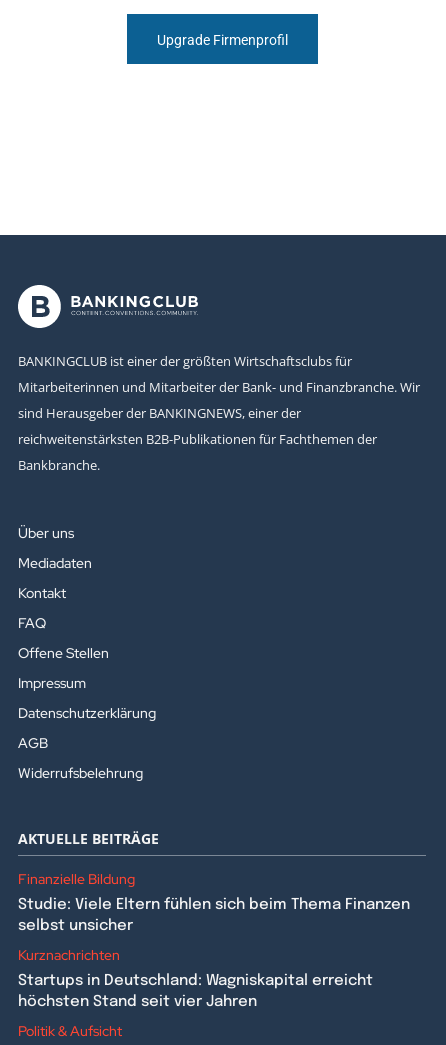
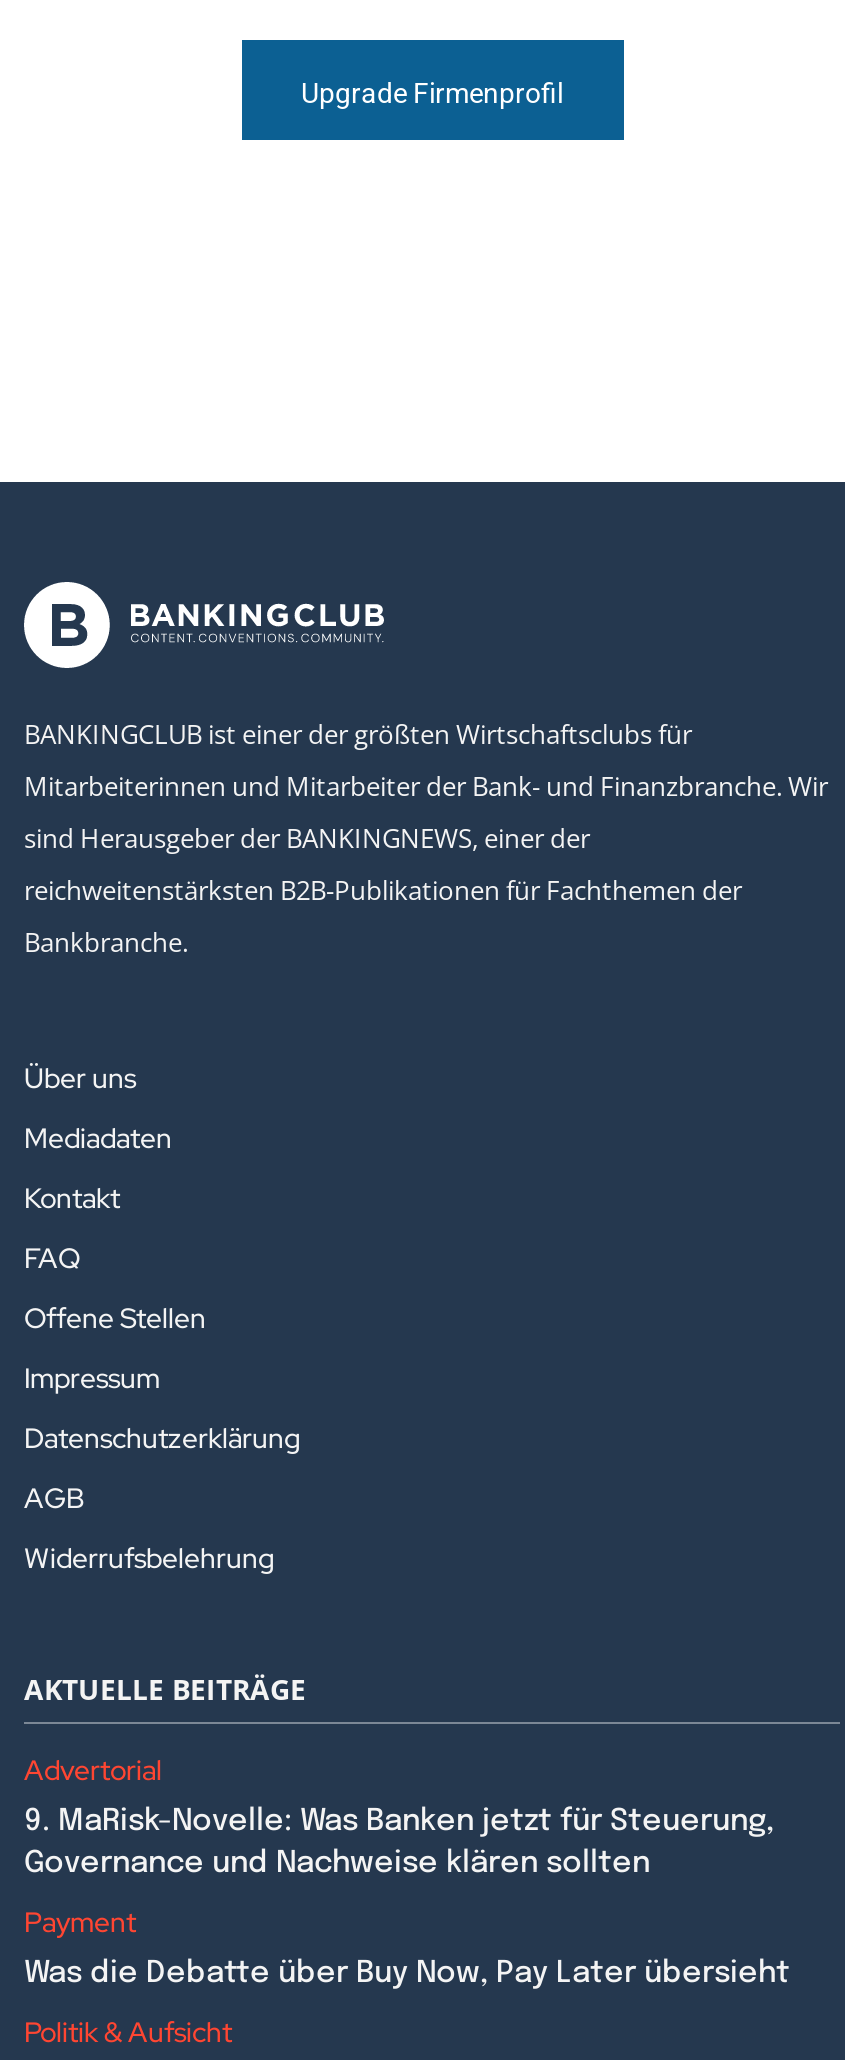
- Finanzielle Bildung
+ Advertorial

- Studie: Viele Eltern fühlen sich beim Thema Finanzen
- selbst unsicher
+ 9. MaRisk-Novelle: Was Banken jetzt für Steuerung,
+ Governance und Nachweise klären sollten

- Kurznachrichten
+ Payment

- Startups in Deutschland: Wagniskapital erreicht
- höchsten Stand seit vier Jahren
+ Was die Debatte über Buy Now, Pay Later übersieht
